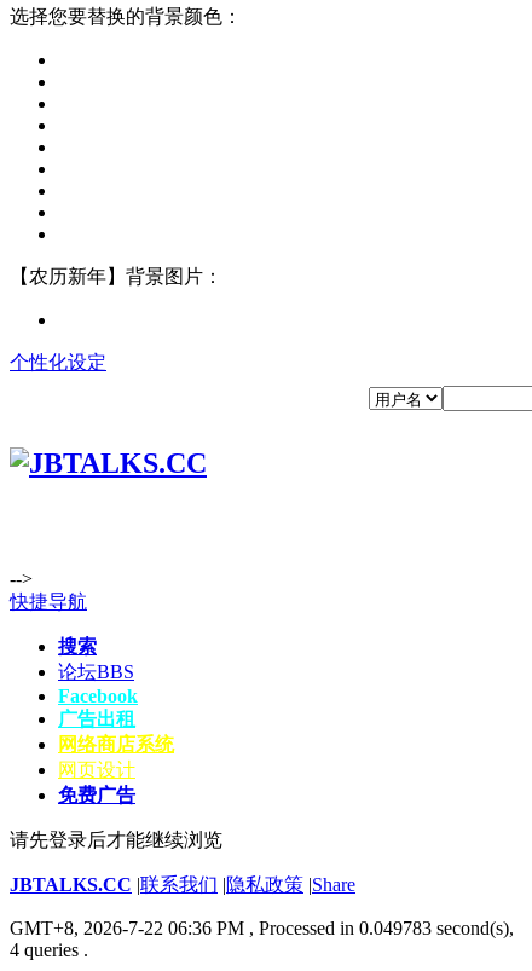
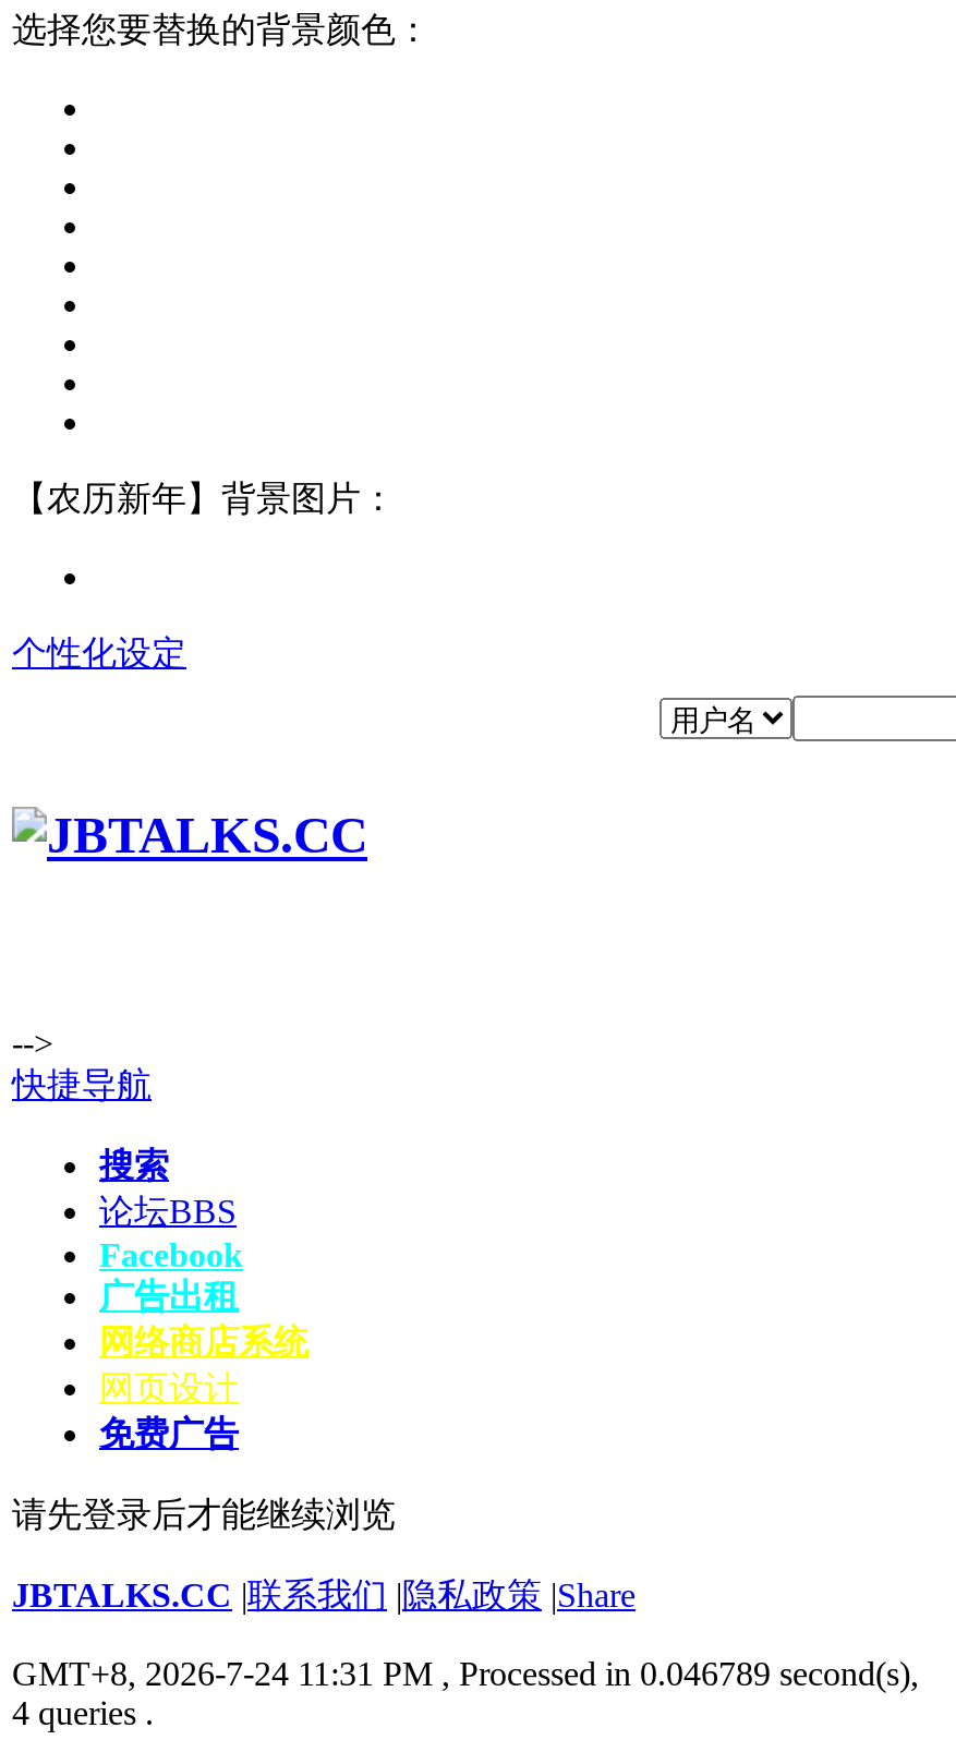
- GMT+8, 2026-7-22 06:36 PM, Processed in 0.049783 second(s),
+ GMT+8, 2026-7-24 11:31 PM, Processed in 0.046789 second(s),
